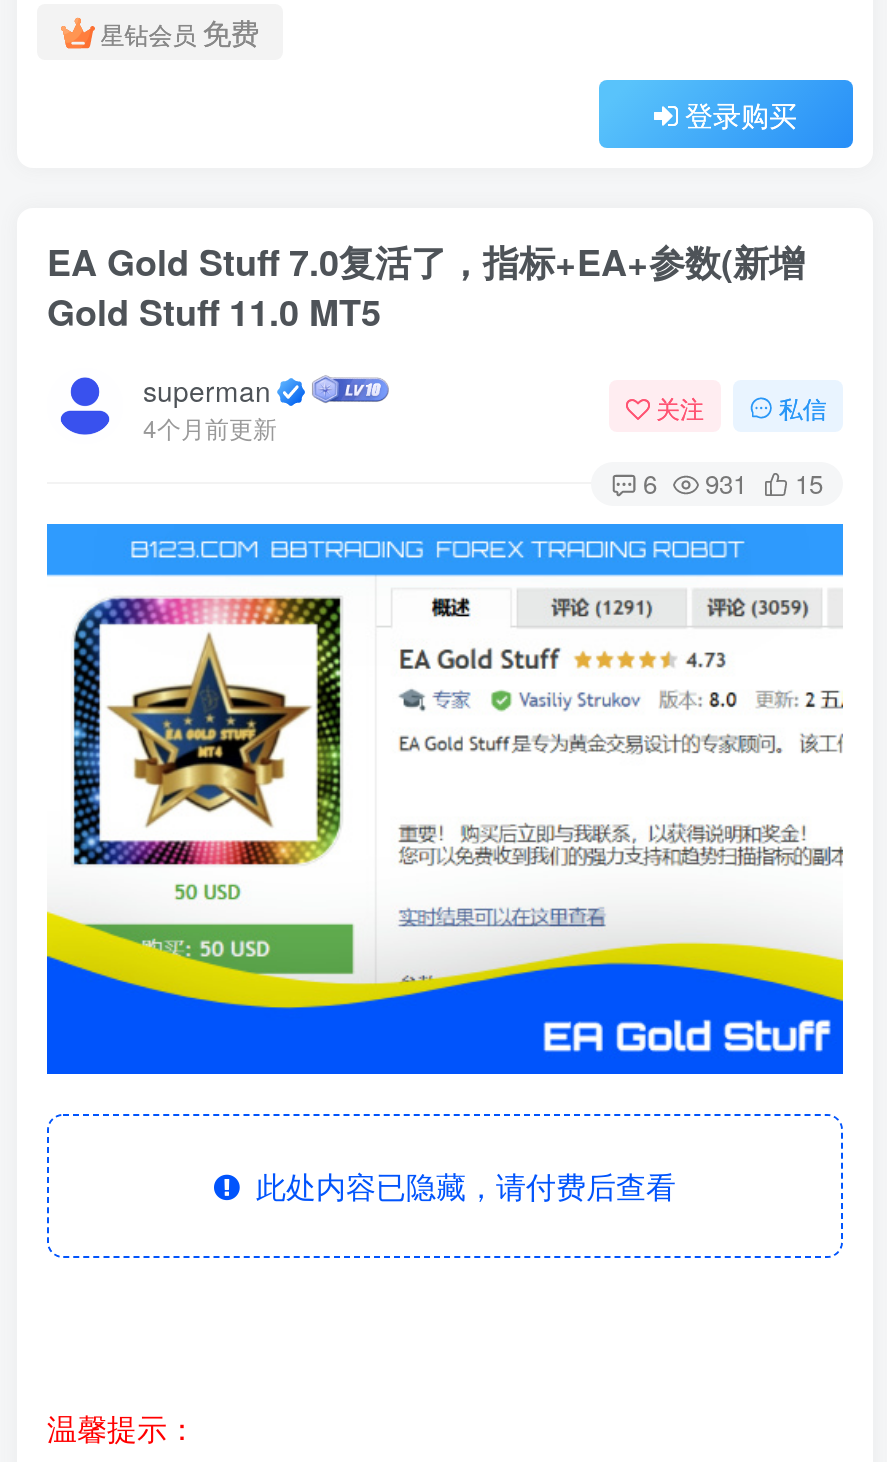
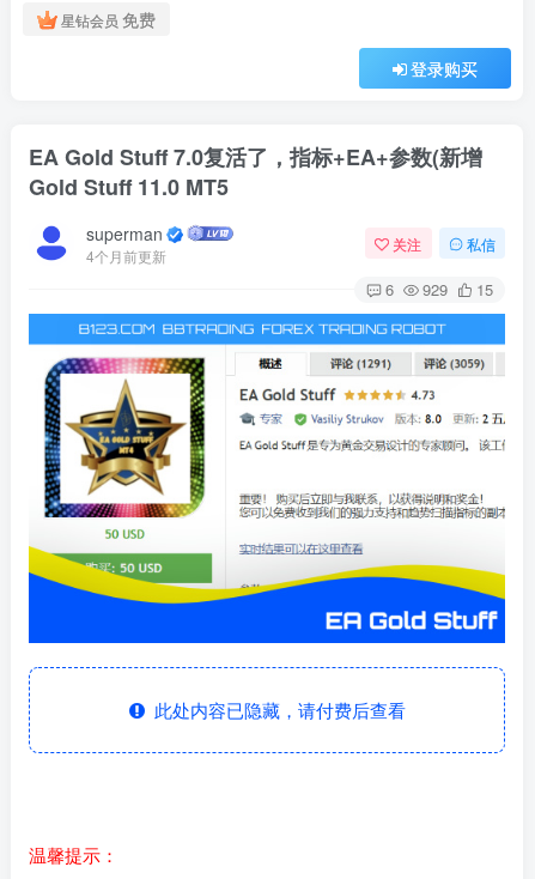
- 6 931 15
+ 6 929 15
